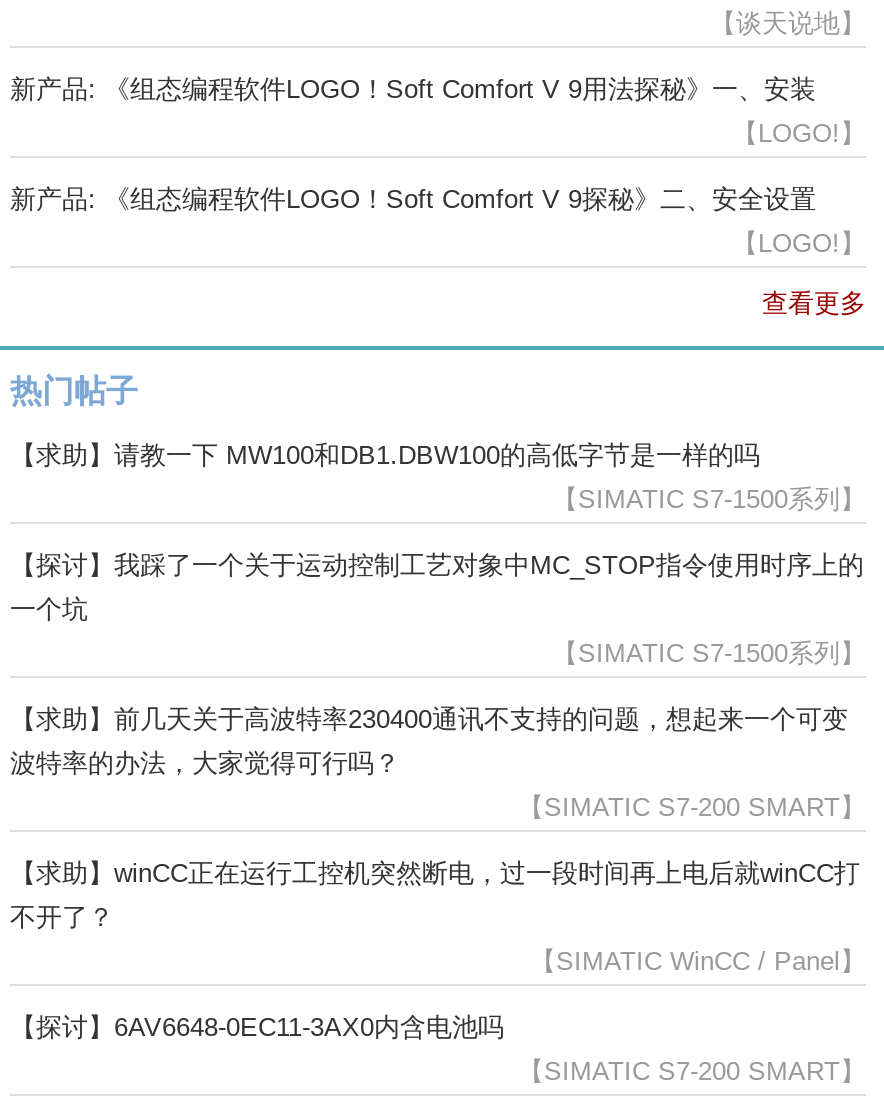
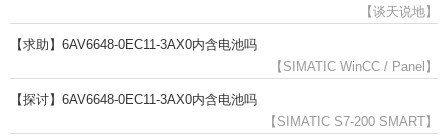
- 新产品: 《组态编程软件LOGO！Soft Comfort V 9用法探秘》一、安装
- 【LOGO!】
- 新产品: 《组态编程软件LOGO！Soft Comfort V 9探秘》二、安全设置
- 【LOGO!】
- 查看更多
- 热门帖子
- 【求助】请教一下 MW100和DB1.DBW100的高低字节是一样的吗
- 【SIMATIC S7-1500系列】
- 【探讨】我踩了一个关于运动控制工艺对象中MC_STOP指令使用时序上的
- 一个坑
- 【SIMATIC S7-1500系列】
- 【求助】前几天关于高波特率230400通讯不支持的问题，想起来一个可变
- 波特率的办法，大家觉得可行吗？
- 【SIMATIC S7-200 SMART】
- 【求助】winCC正在运行工控机突然断电，过一段时间再上电后就winCC打
- 不开了？
+ 【求助】6AV6648-0EC11-3AX0内含电池吗
